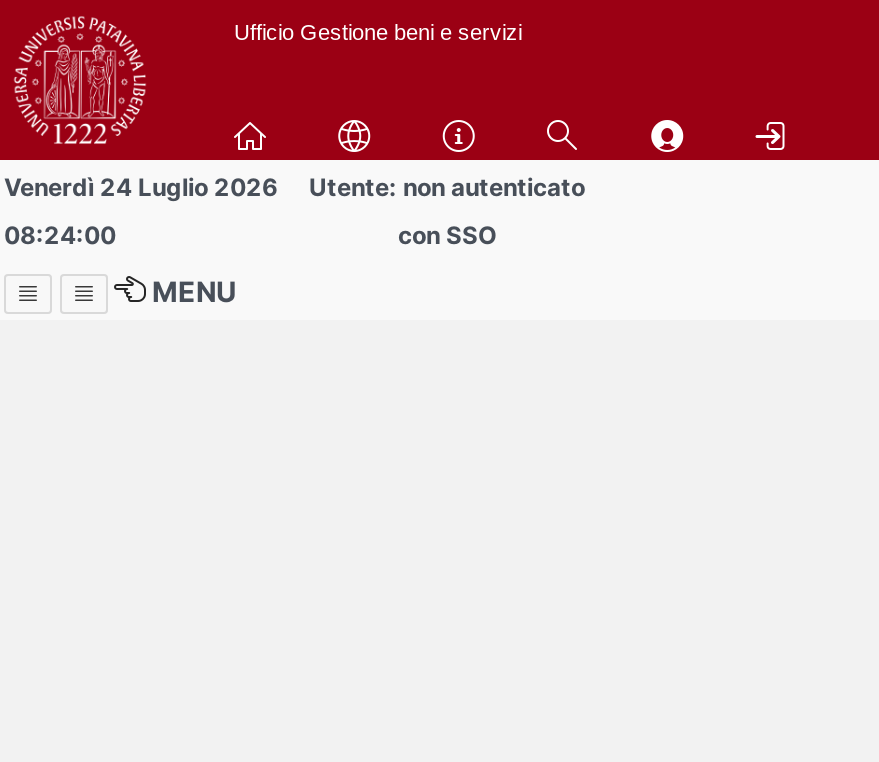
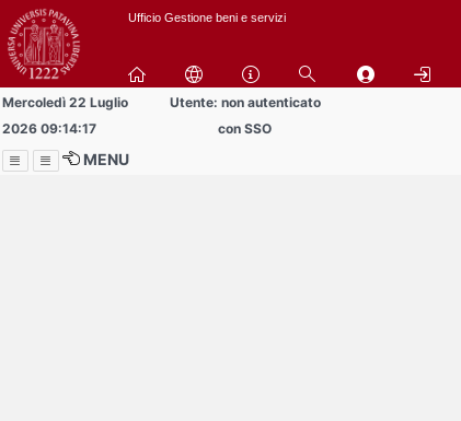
- Venerdì 24 Luglio 2026
+ Mercoledì 22 Luglio

- 08:24:00
+ 2026 09:14:17
